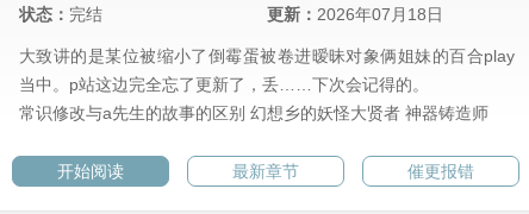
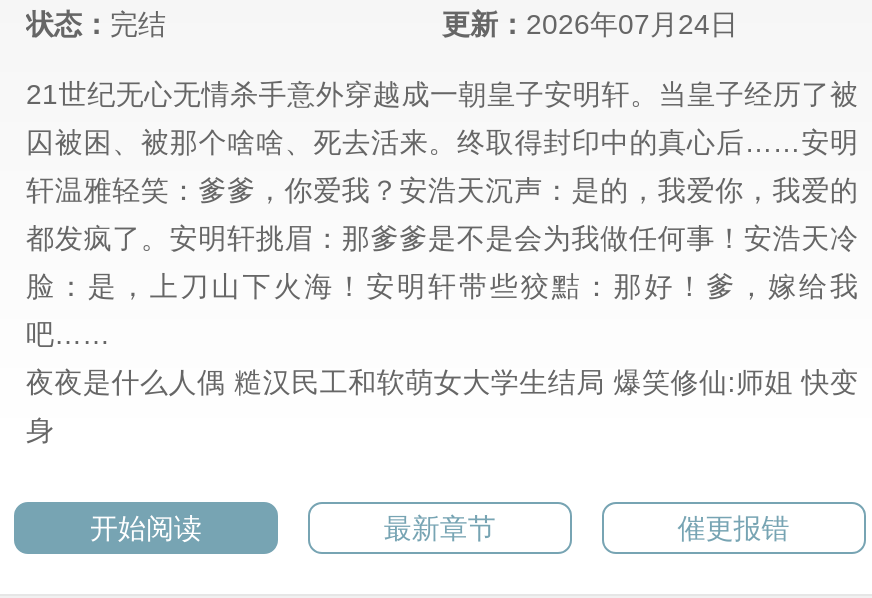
- 更新：2026年07月18日
- 大致讲的是某位被缩小了倒霉蛋被卷进暧昧对象俩姐妹的百合play
- 当中。p站这边完全忘了更新了，丢……下次会记得的。
- 常识修改与a先生的故事的区别 幻想乡的妖怪大贤者 神器铸造师
+ 更新：2026年07月24日
+ 21世纪无心无情杀手意外穿越成一朝皇子安明轩。当皇子经历了被
+ 囚被困、被那个啥啥、死去活来。终取得封印中的真心后……安明
+ 轩温雅轻笑：爹爹，你爱我？安浩天沉声：是的，我爱你，我爱的
+ 都发疯了。安明轩挑眉：那爹爹是不是会为我做任何事！安浩天冷
+ 脸：是，上刀山下火海！安明轩带些狡黠：那好！爹，嫁给我
+ 吧……
+ 夜夜是什么人偶 糙汉民工和软萌女大学生结局 爆笑修仙:师姐 快变
+ 身
